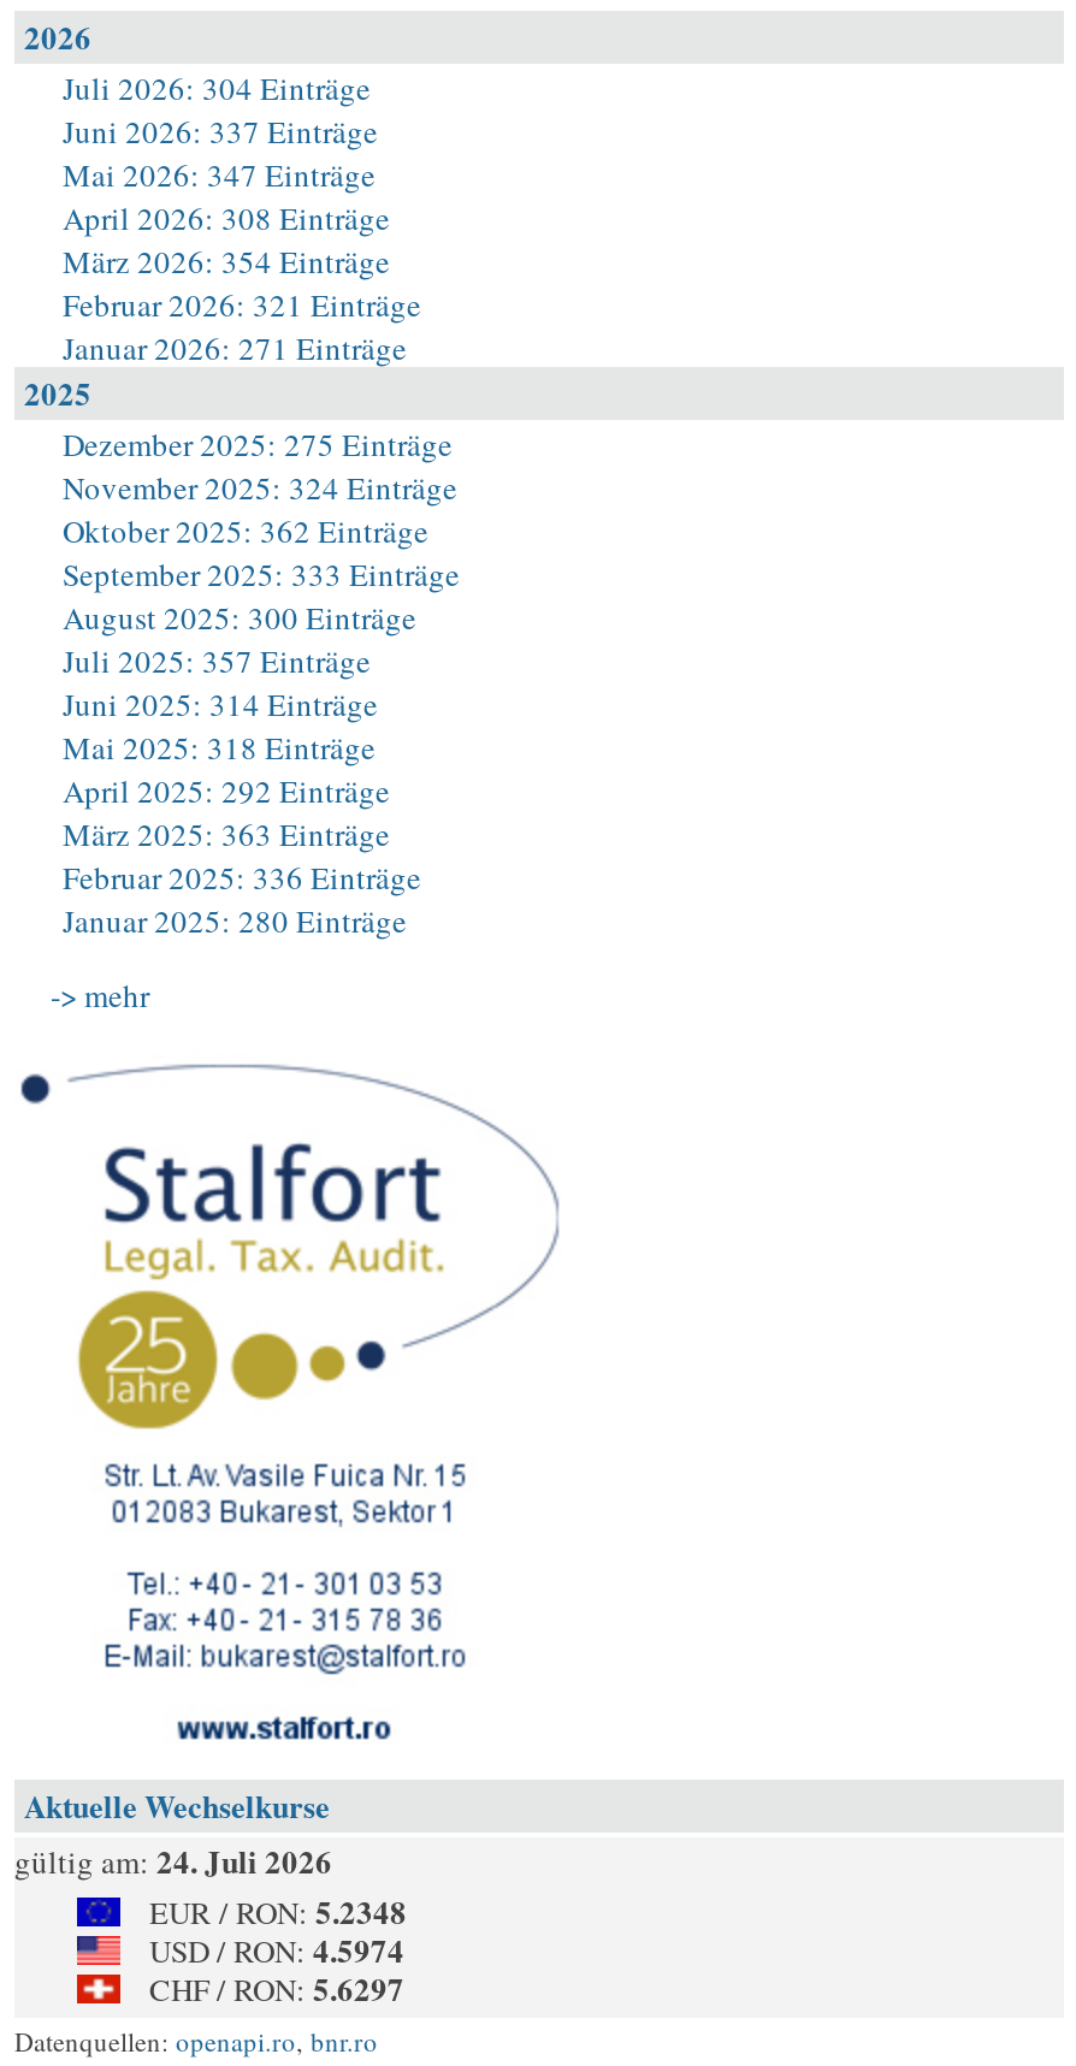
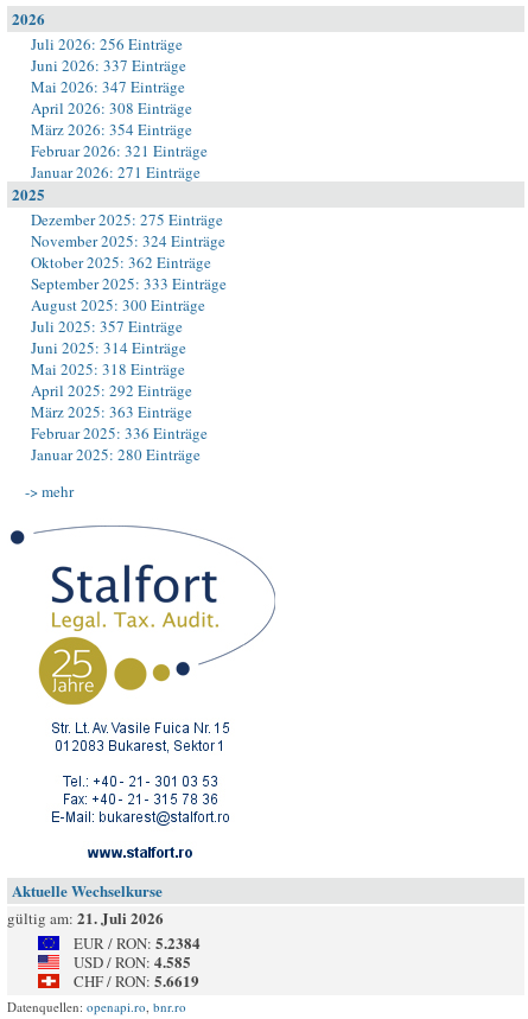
- Juli 2026: 304 Einträge
+ Juli 2026: 256 Einträge

- gültig am: 24. Juli 2026
+ gültig am: 21. Juli 2026

- EUR / RON: 5.2348
+ EUR / RON: 5.2384

- USD / RON: 4.5974
+ USD / RON: 4.585

- CHF / RON: 5.6297
+ CHF / RON: 5.6619
